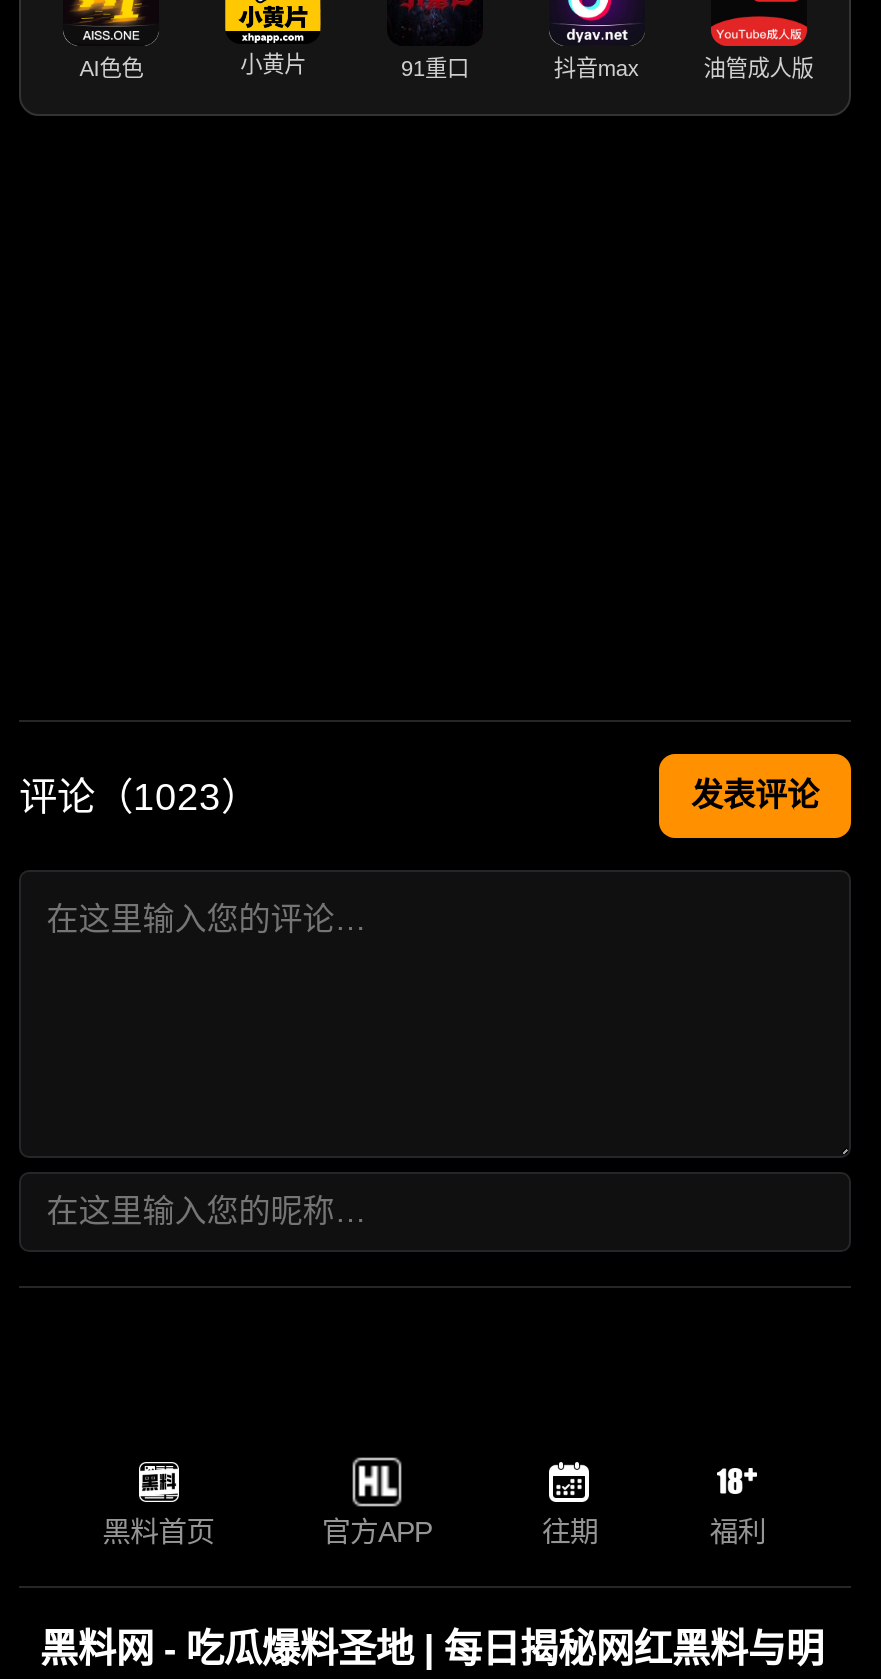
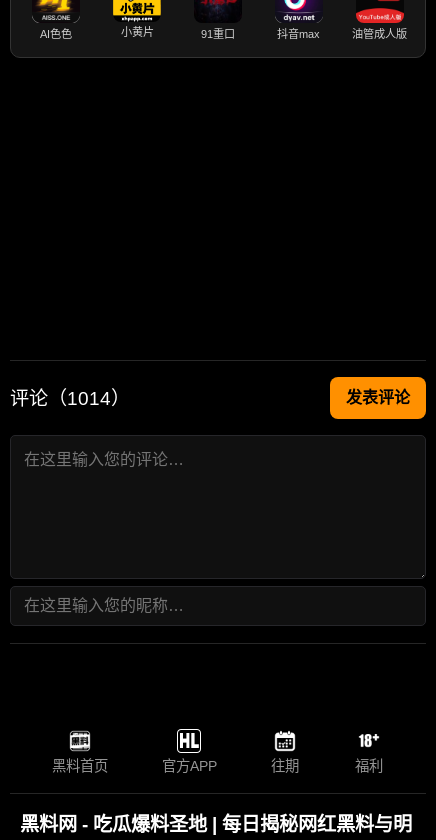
- 评论（1023）
+ 评论（1014）
